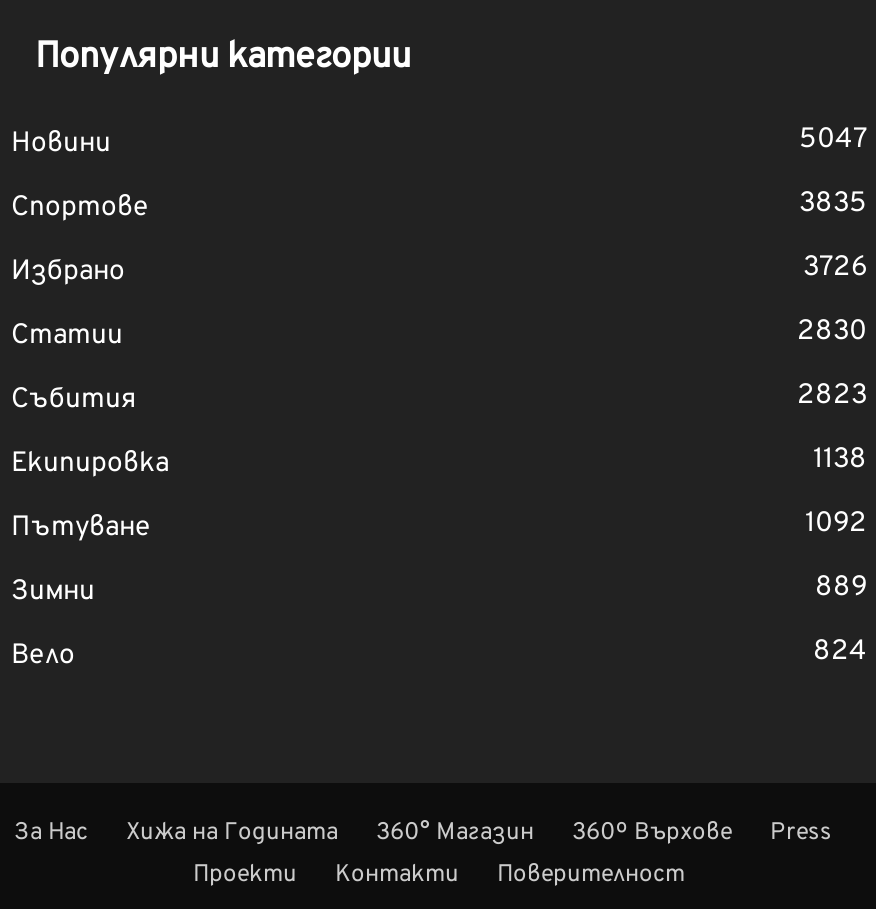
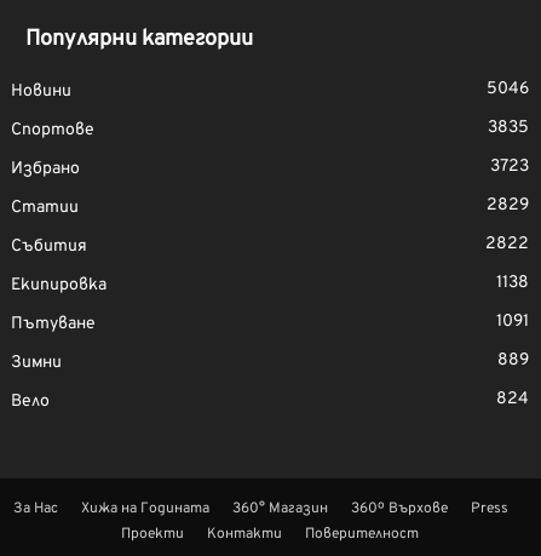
- 5047
+ 5046

- 3726
+ 3723

- 2830
+ 2829

- 2823
+ 2822

- 1092
+ 1091
